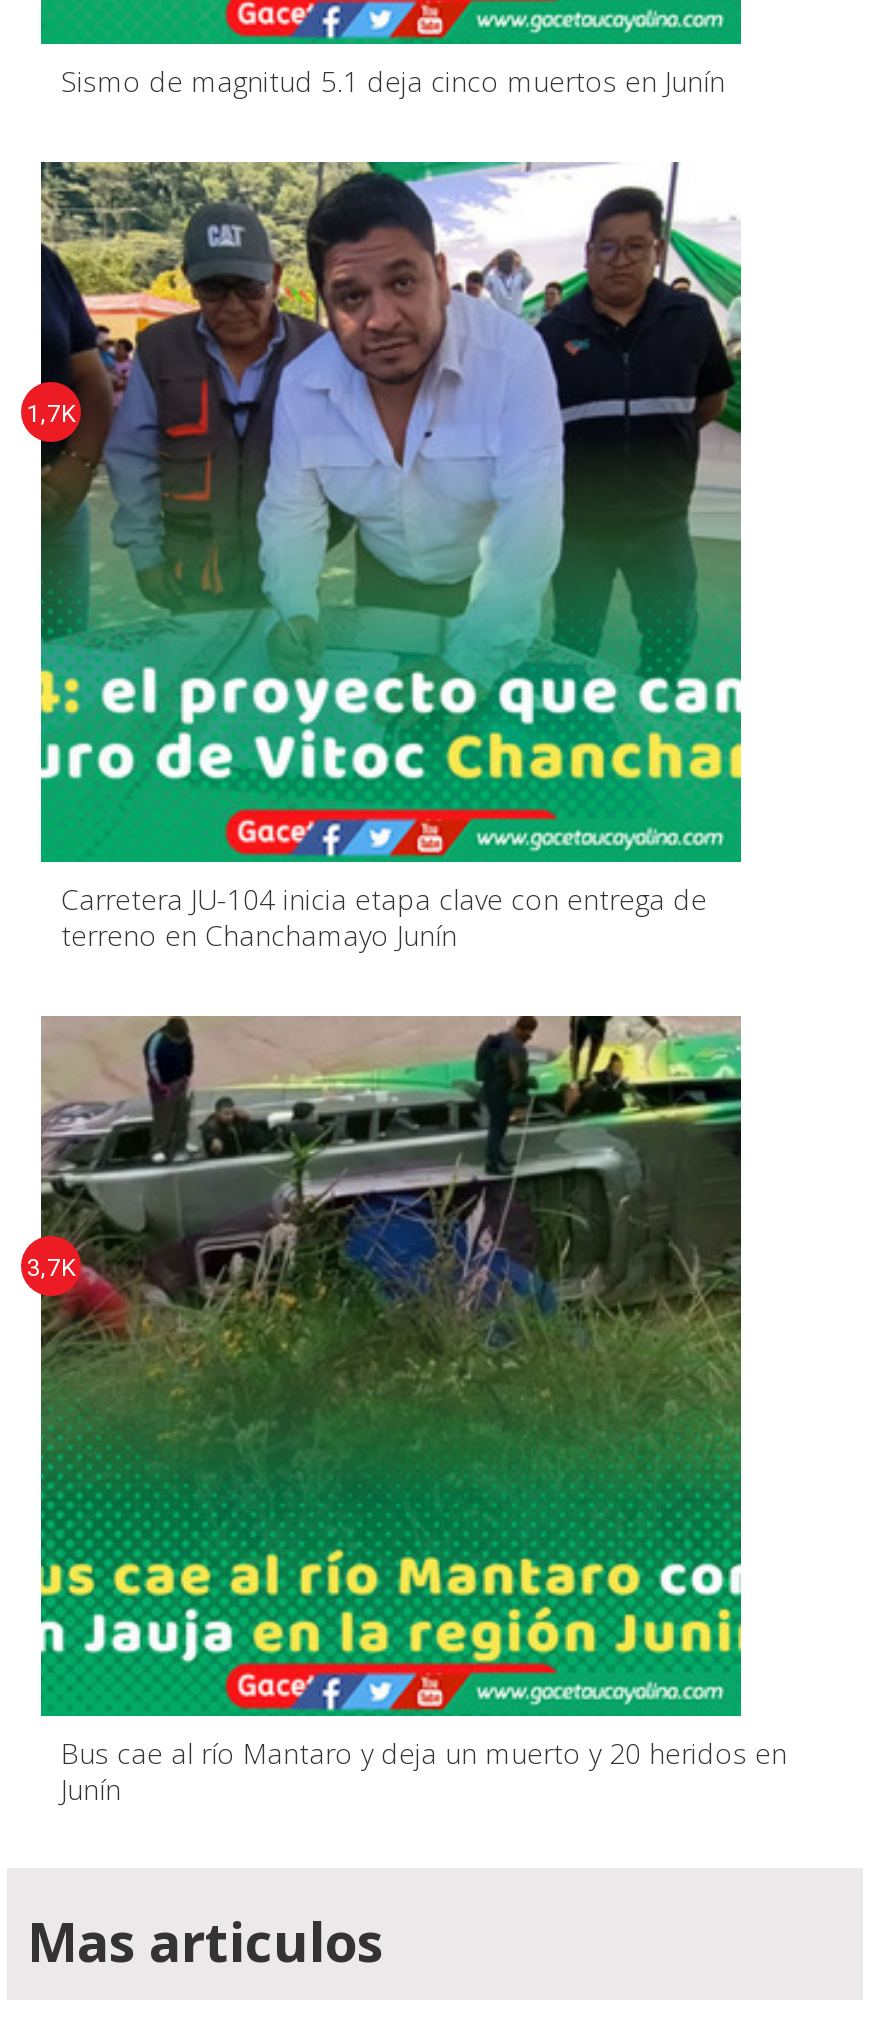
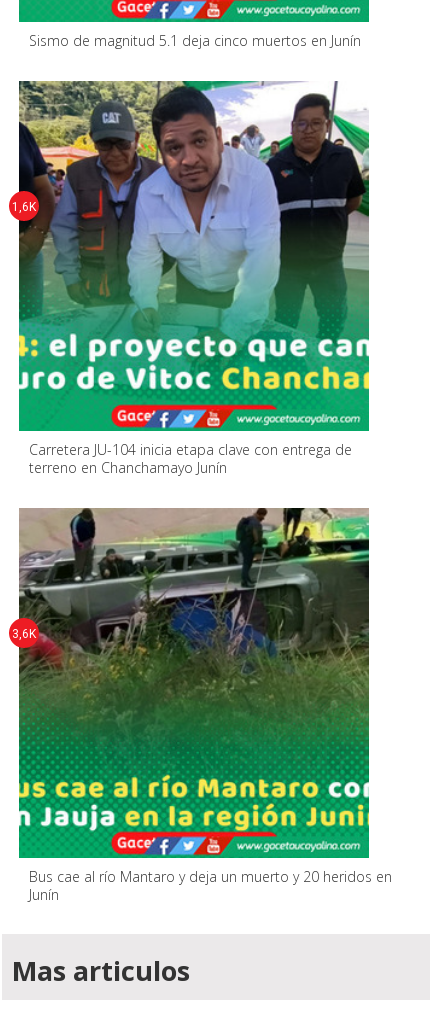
- 1,7K
+ 1,6K

- 3,7K
+ 3,6K
